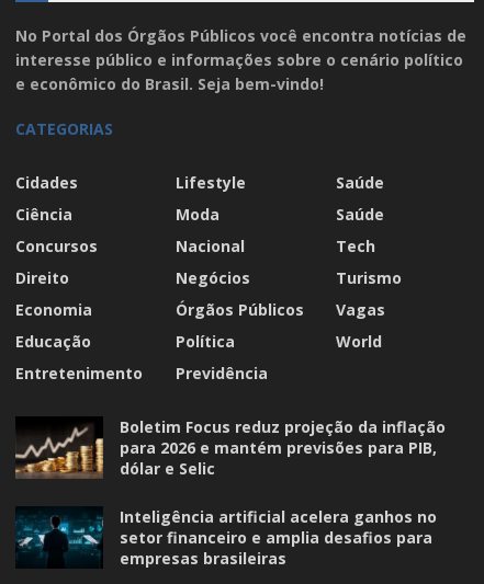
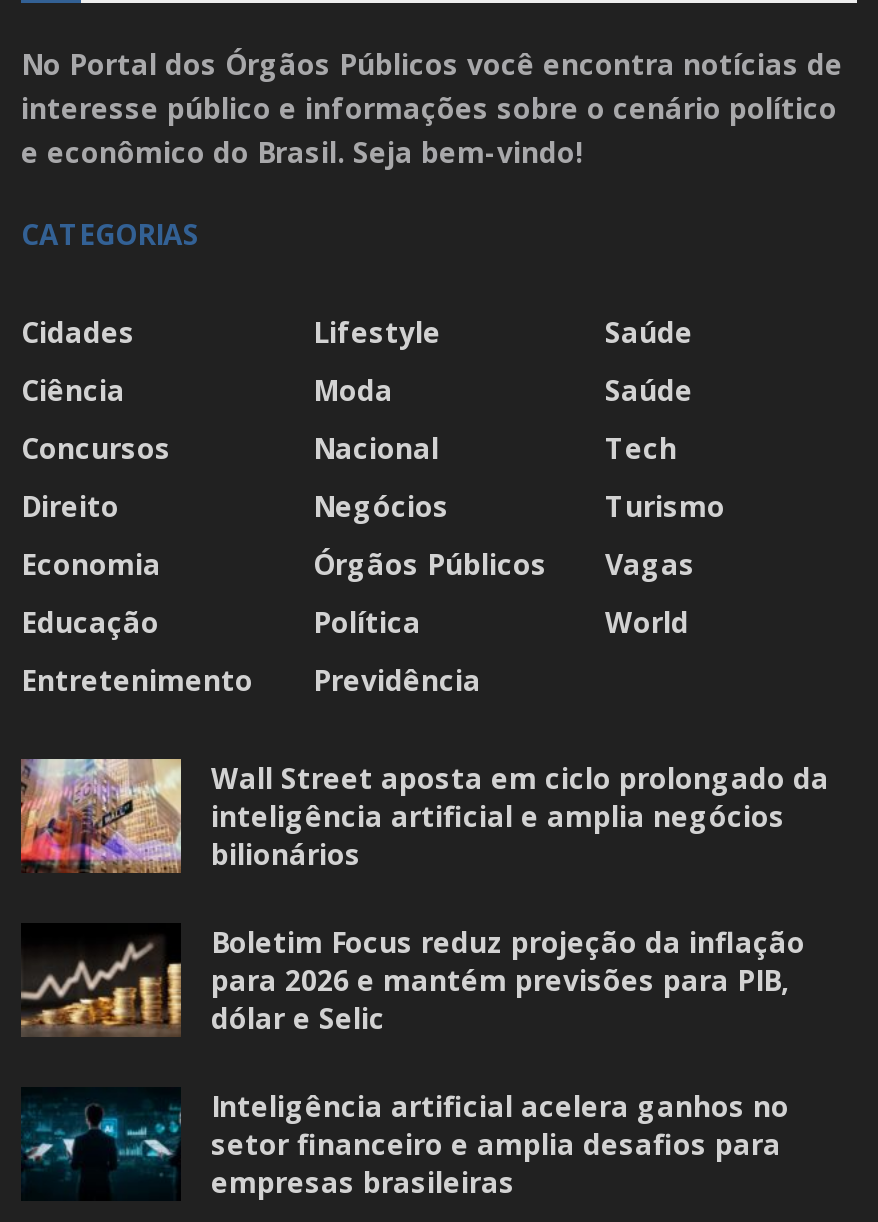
+ [image]
+ Wall Street aposta em ciclo prolongado da
+ inteligência artificial e amplia negócios
+ bilionários
